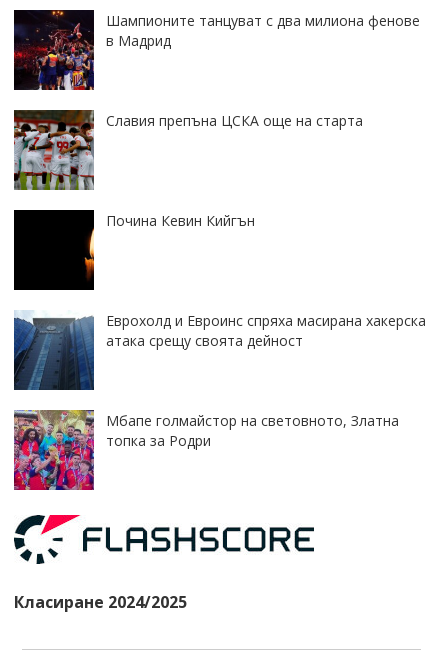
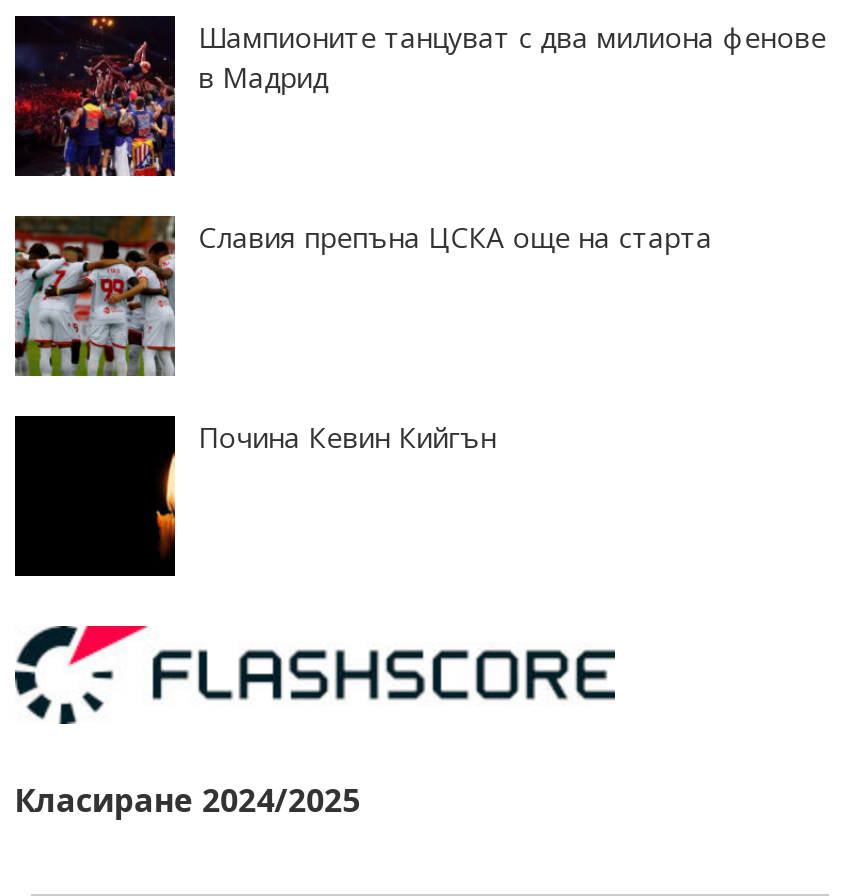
- [image]
- Еврохолд и Евроинс спряха масирана хакерска
- атака срещу своята дейност

- [image]
- Мбапе голмайстор на световното, Златна
- топка за Родри
